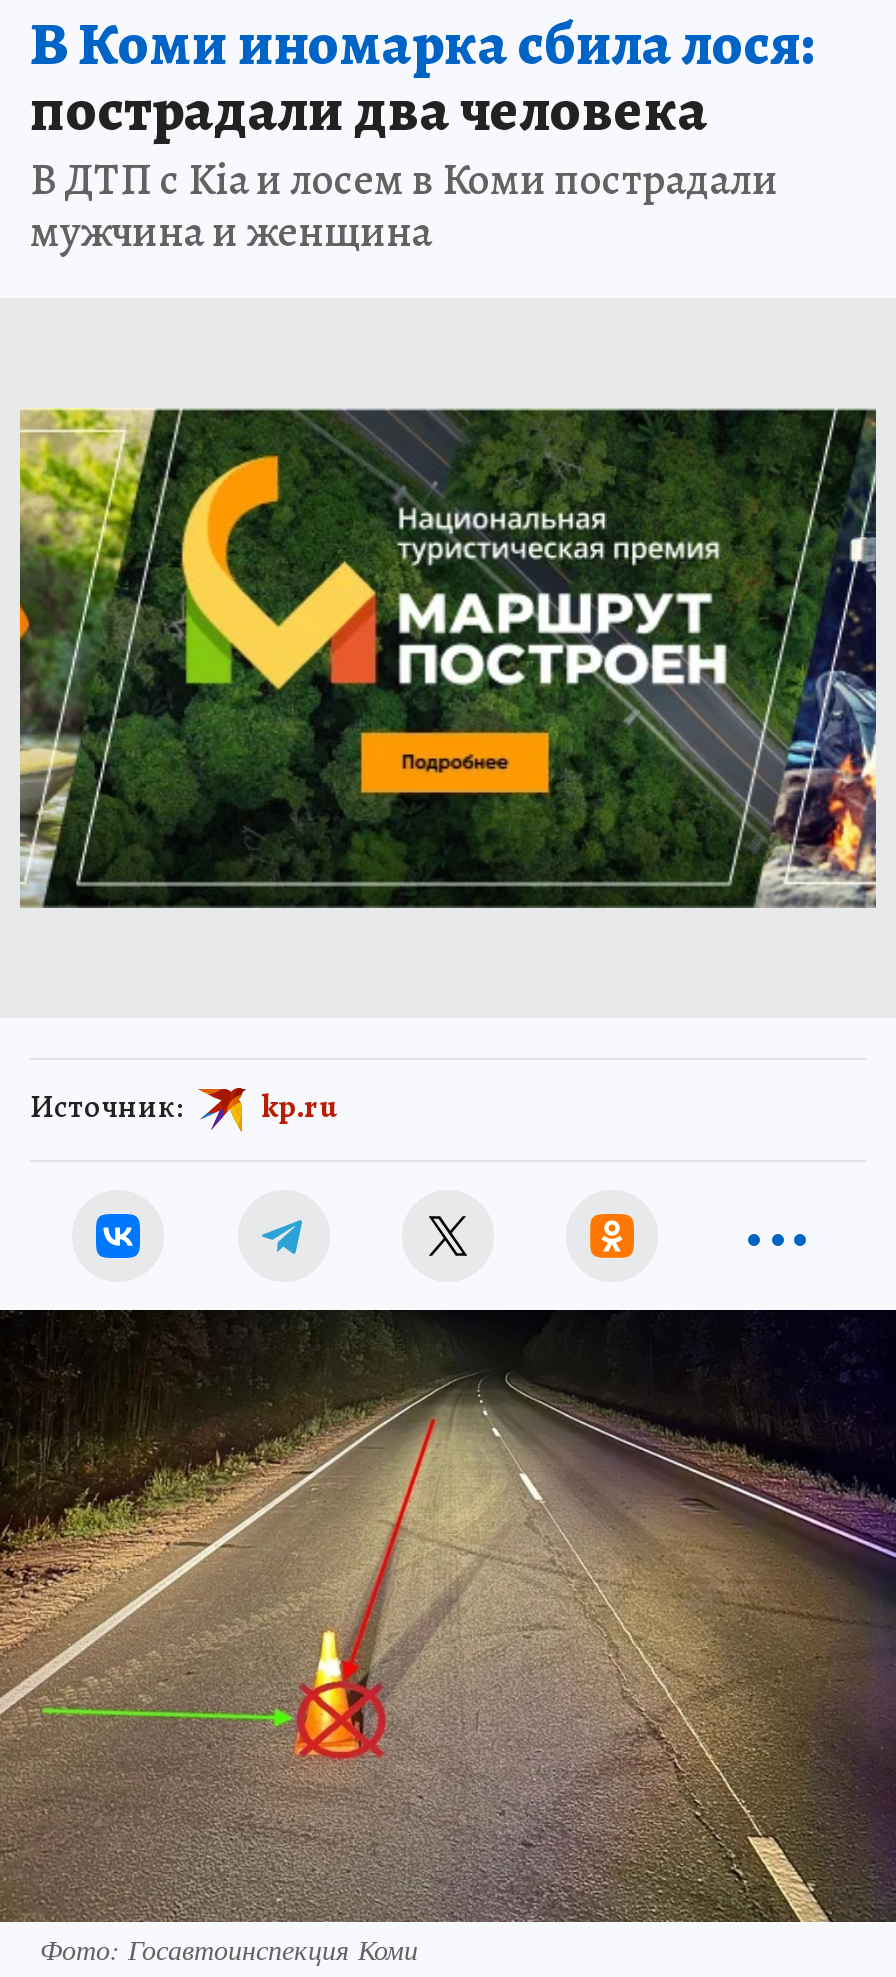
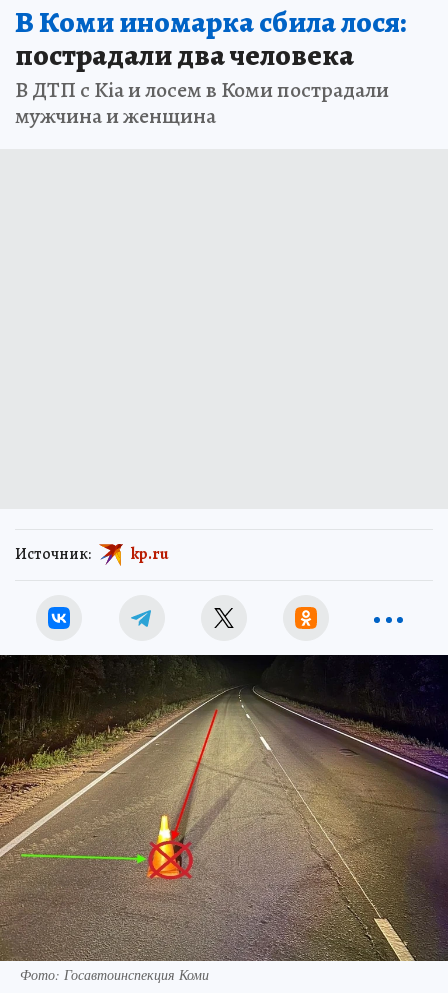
- [image]
